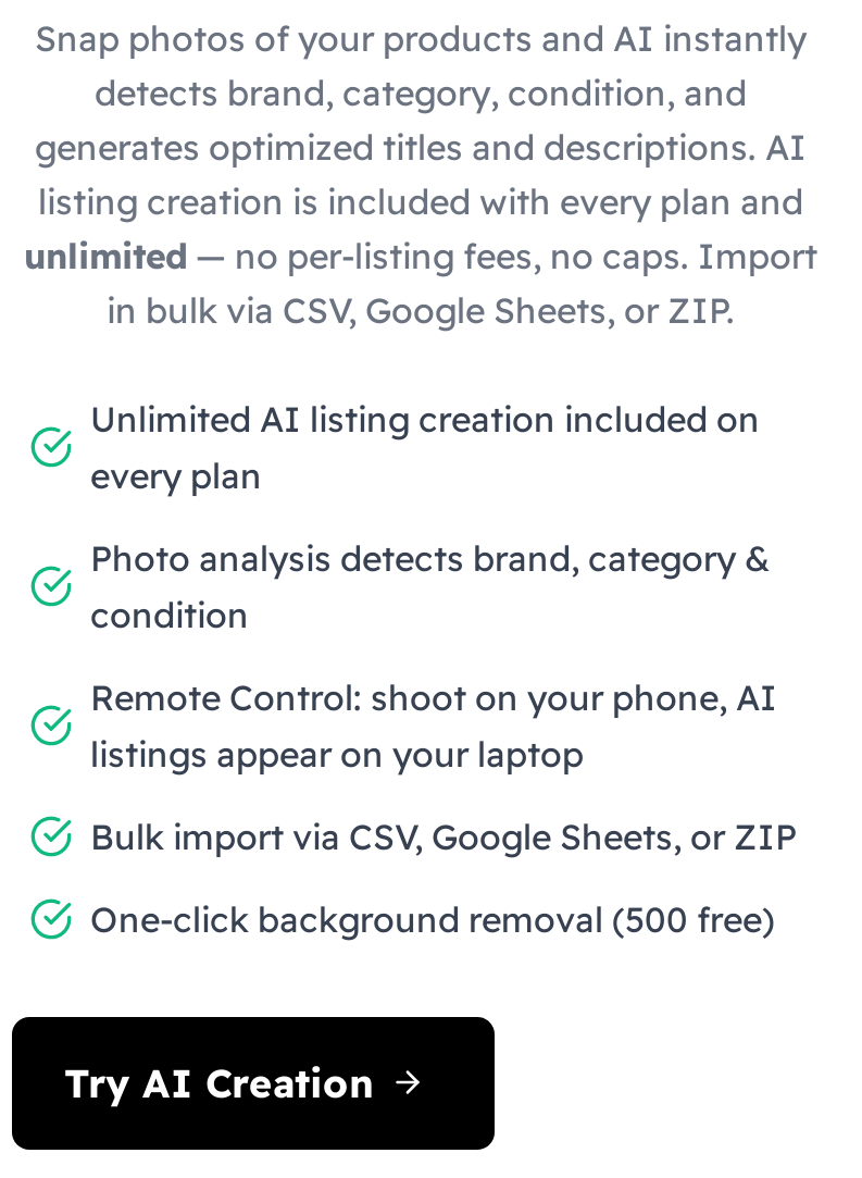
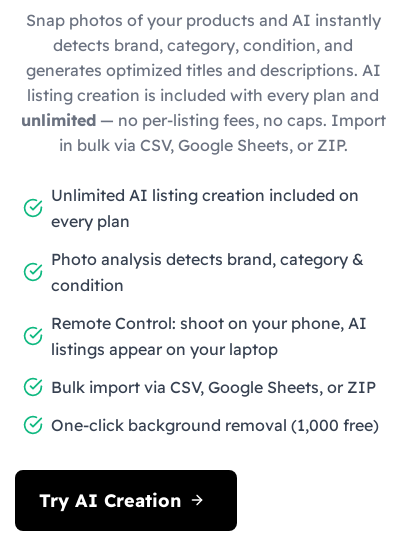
- One-click background removal (500 free)
+ One-click background removal (1,000 free)
